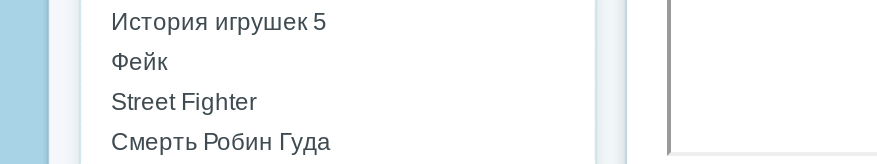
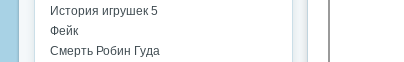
- Street Fighter
